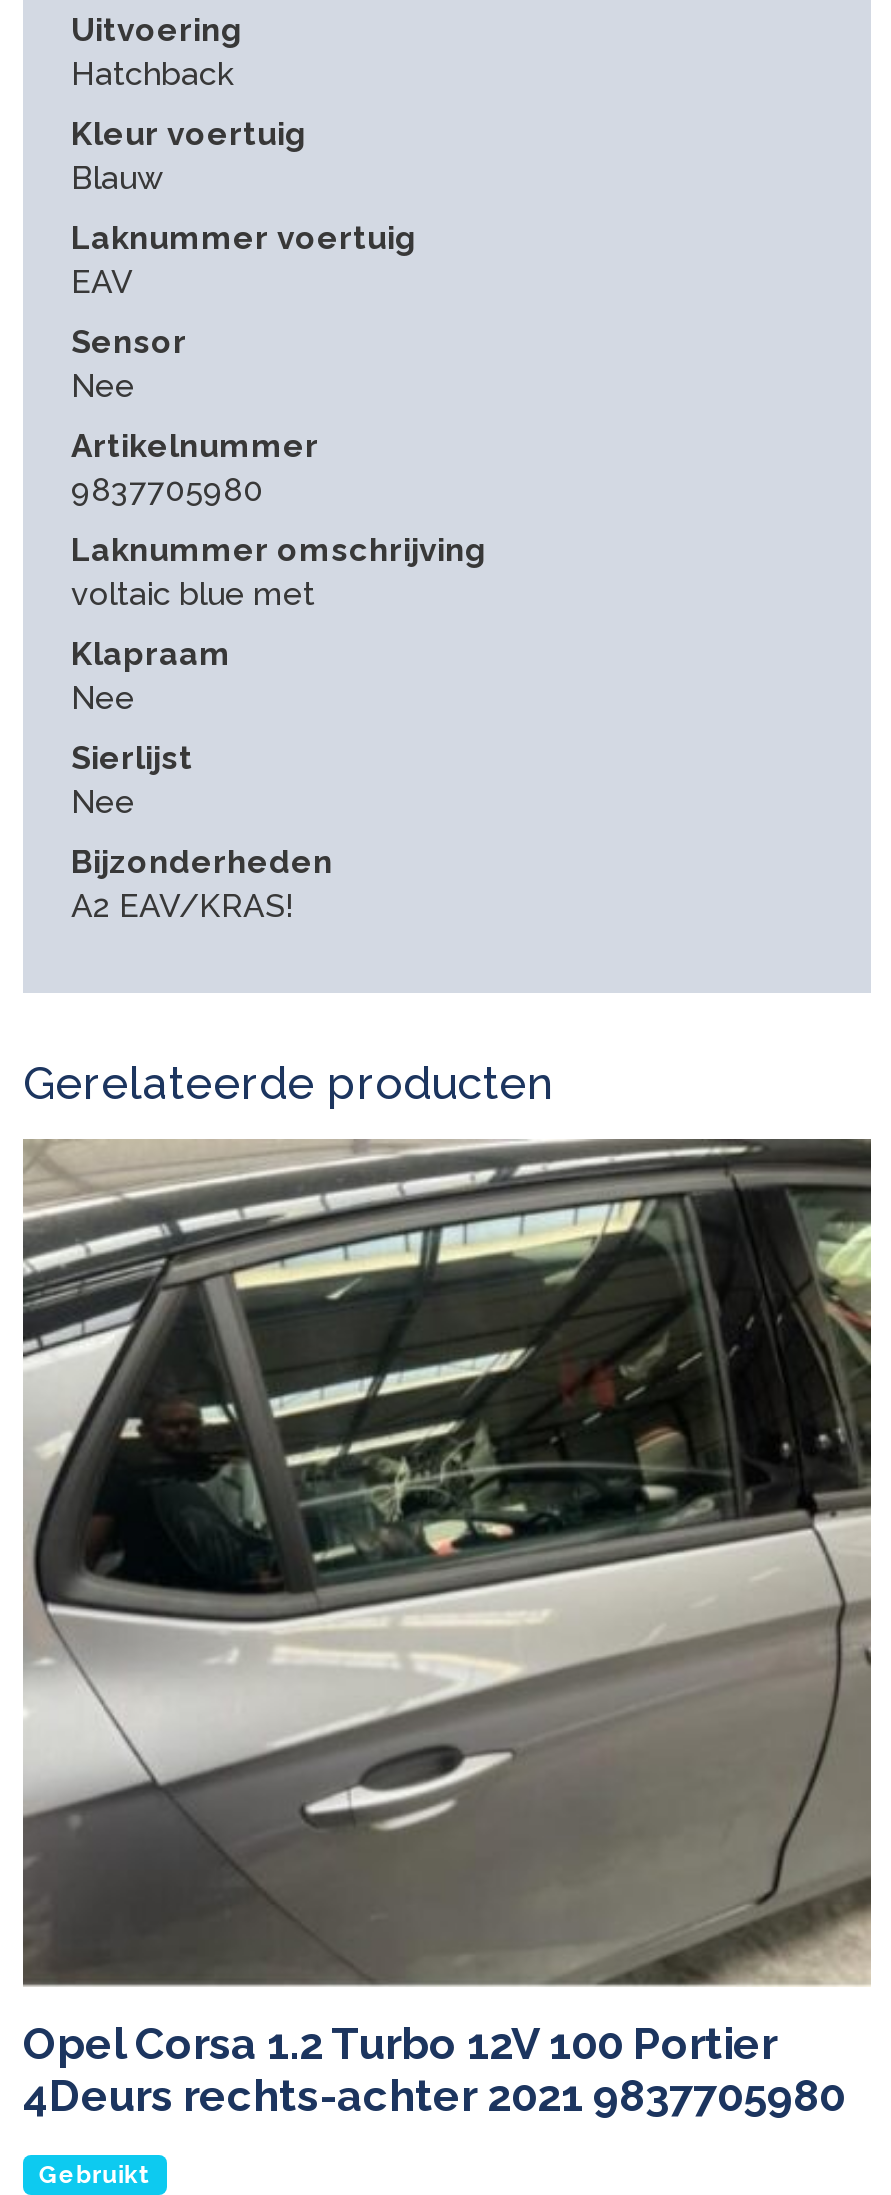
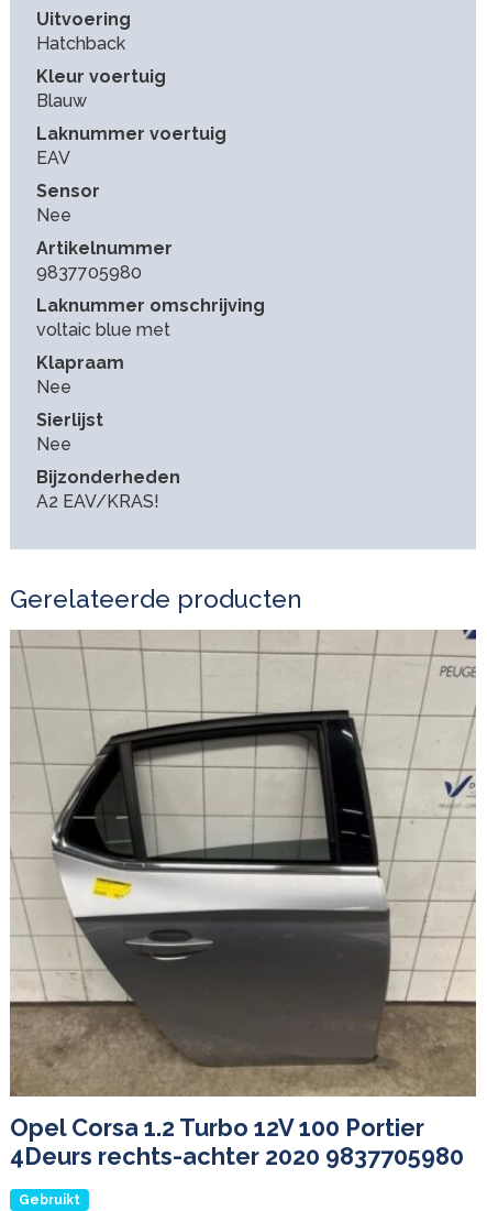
- [image]
+ [image]

- 4Deurs rechts-achter 2021 9837705980
+ 4Deurs rechts-achter 2020 9837705980
